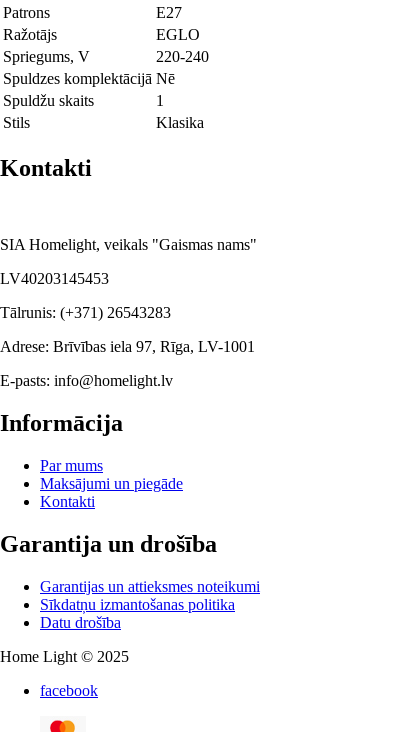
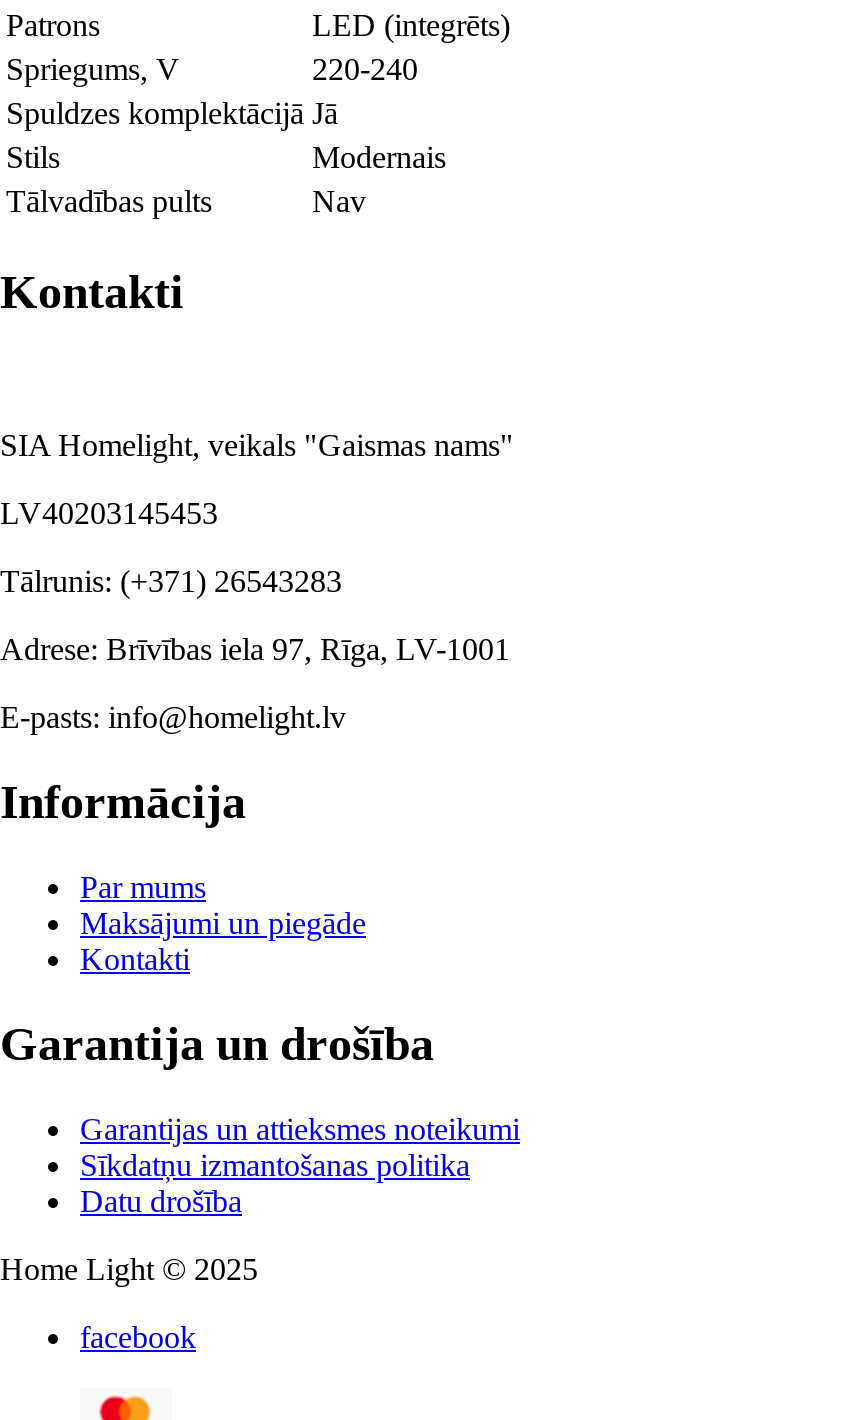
- E27
- Ražotājs
- EGLO
+ LED (integrēts)

- Spuldzes komplektācijā Nē
- Spuldžu skaits
- 1
+ Spuldzes komplektācijā Jā

moved up: Stils

- Klasika
+ Modernais
+ Tālvadības pults
+ Nav
